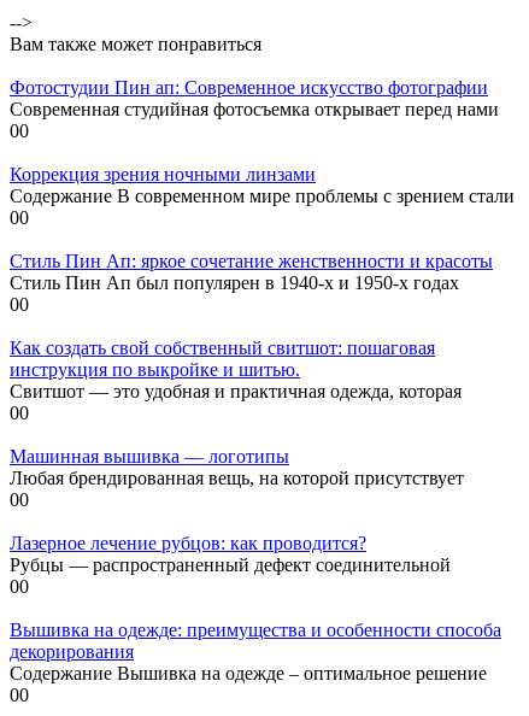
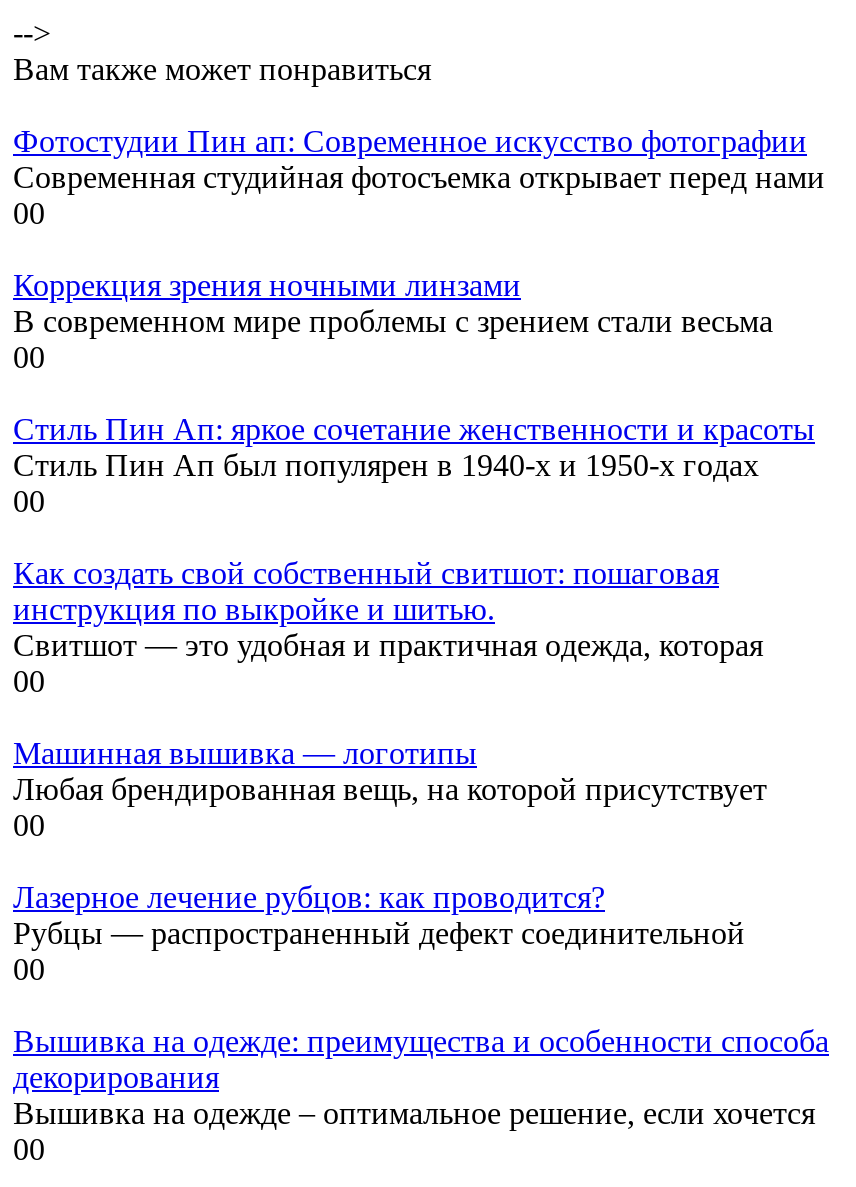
- Содержание В современном мире проблемы с зрением стали
+ В современном мире проблемы с зрением стали весьма

- Содержание Вышивка на одежде – оптимальное решение
+ Вышивка на одежде – оптимальное решение, если хочется
